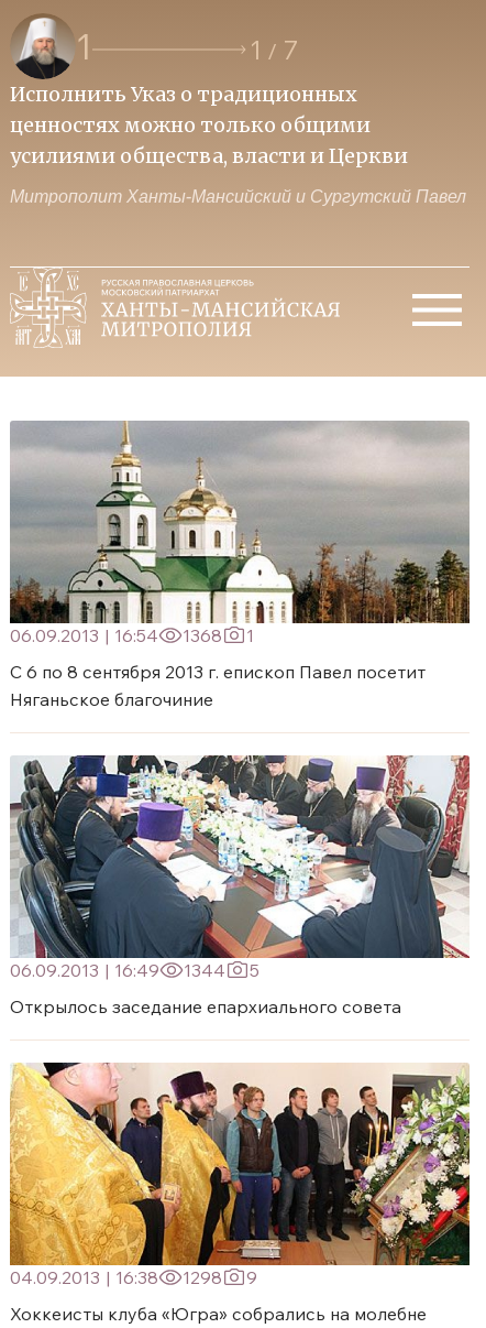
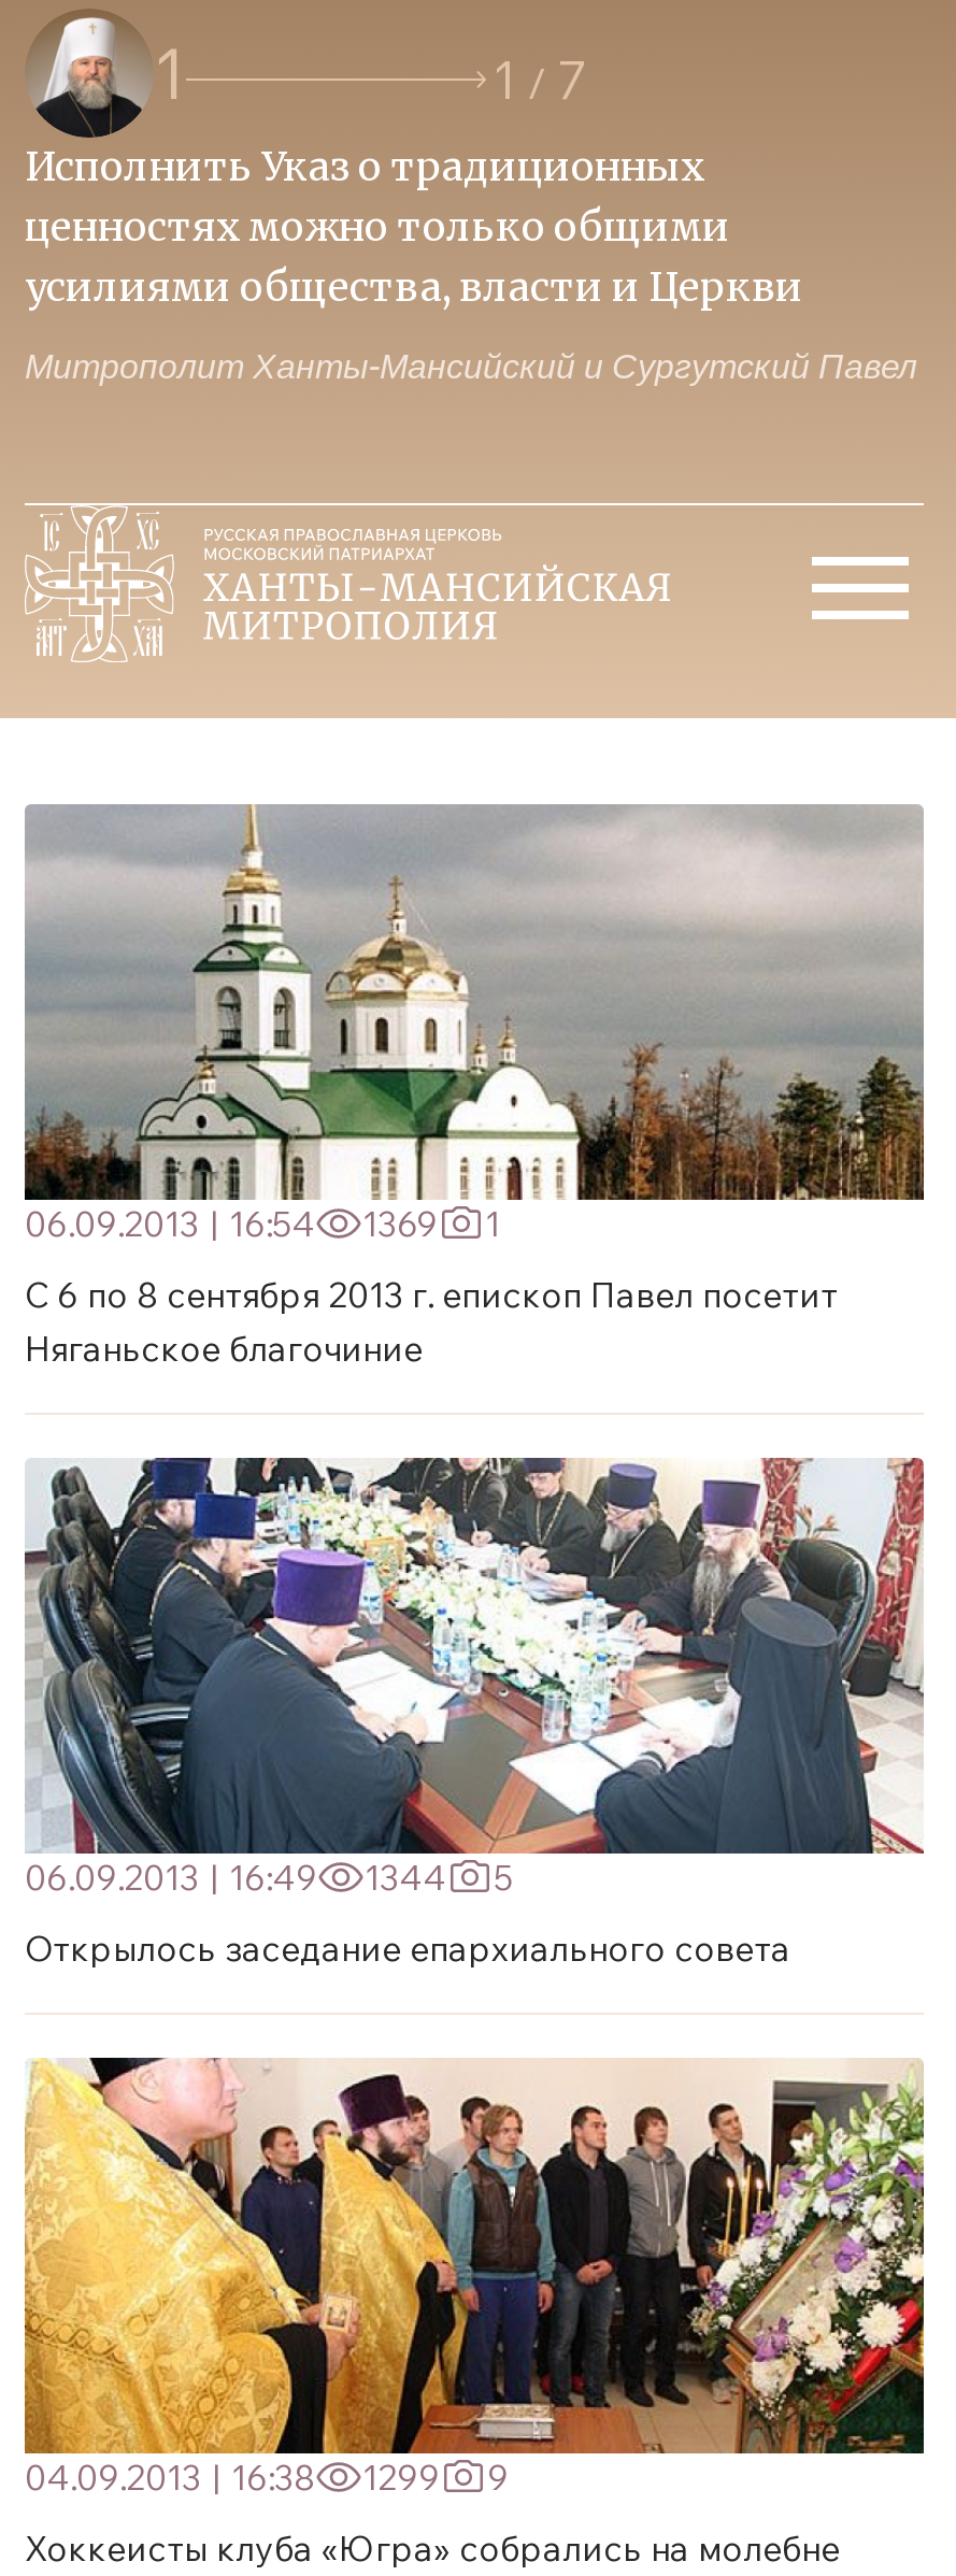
- 1368
+ 1369

- 1298
+ 1299
